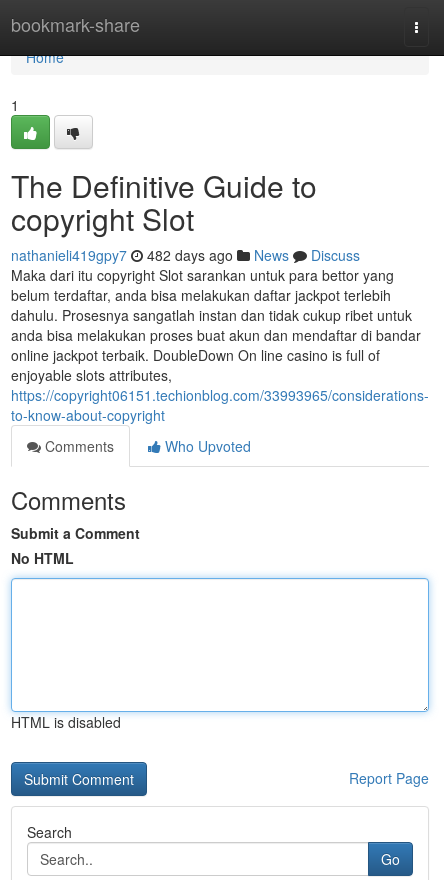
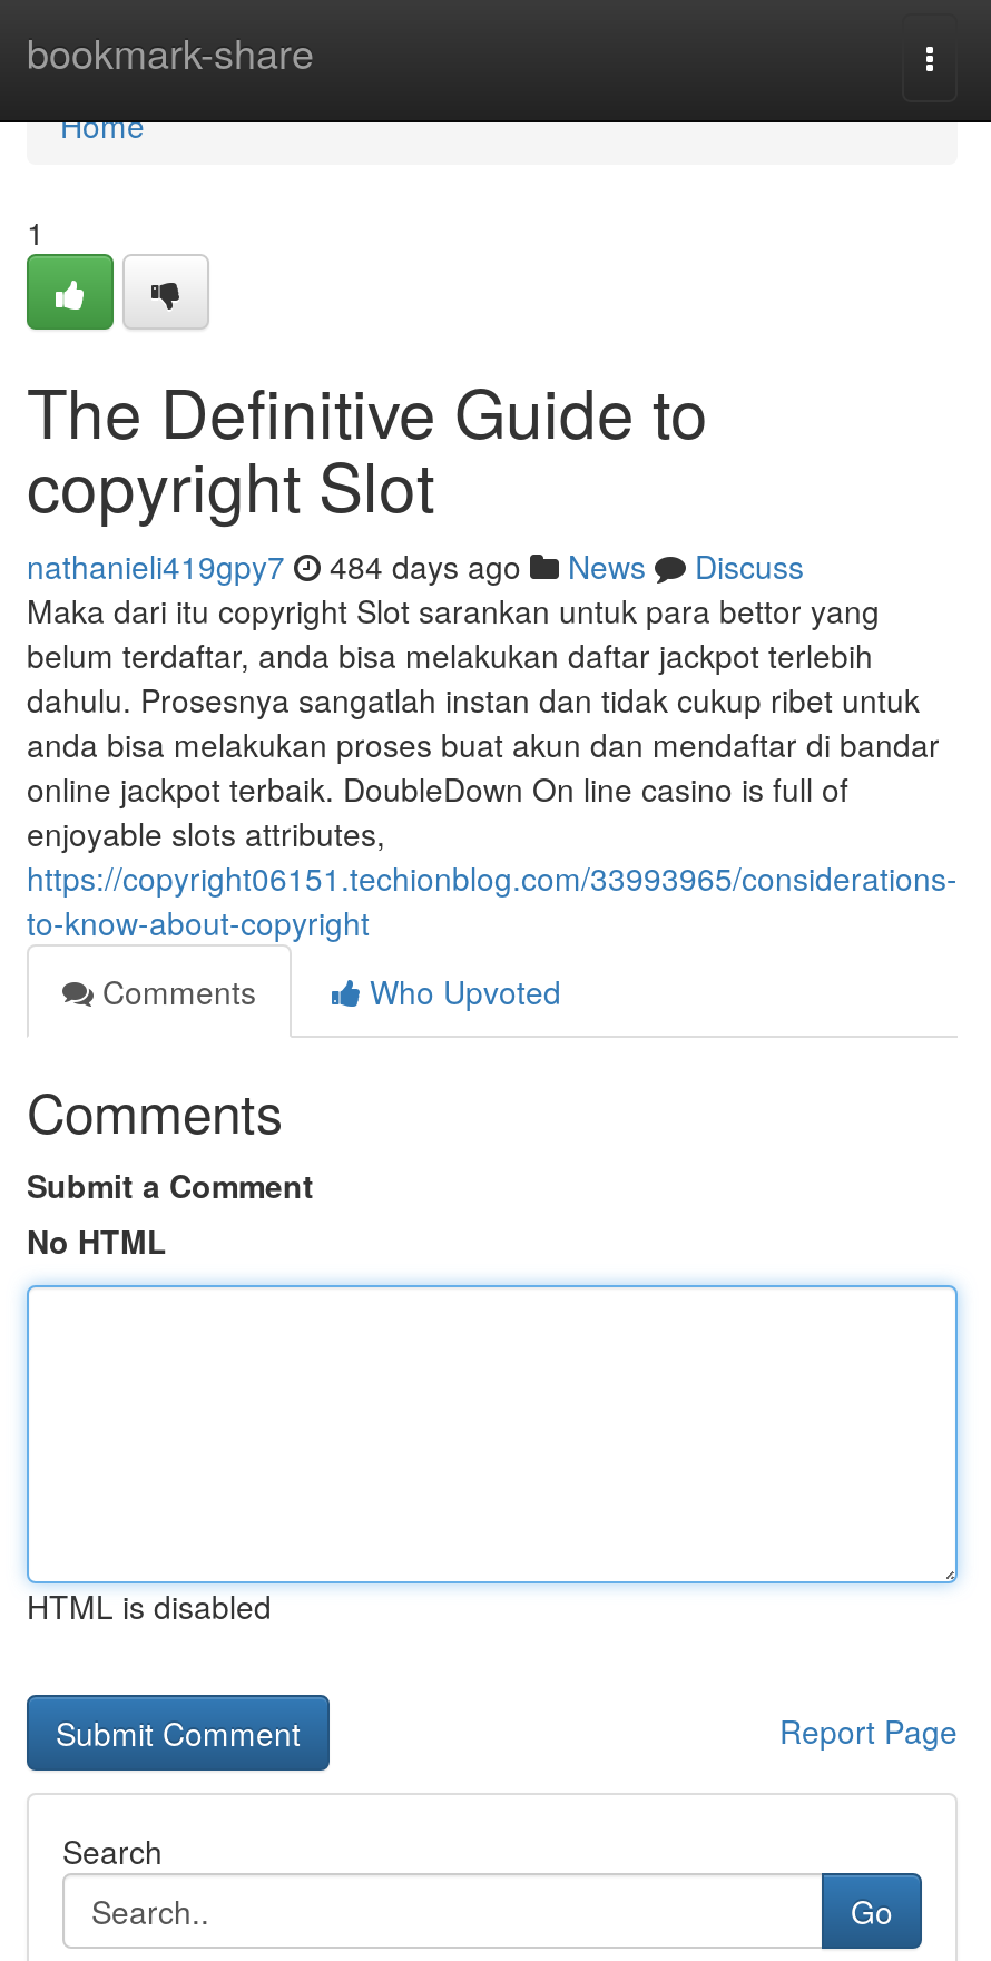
- nathanieli419gpy7 482 days ago News Discuss
+ nathanieli419gpy7 484 days ago News Discuss
